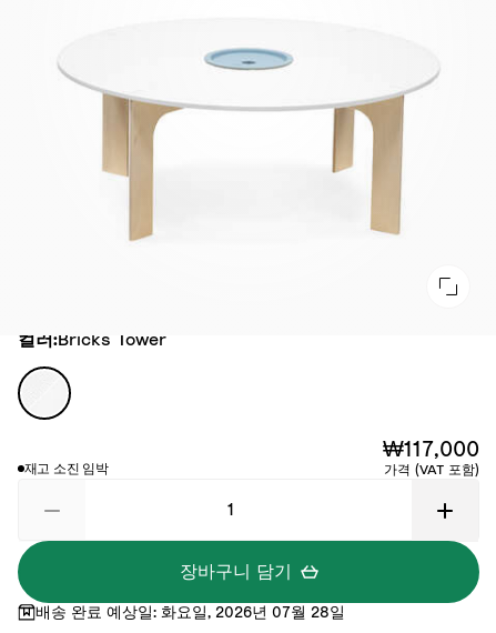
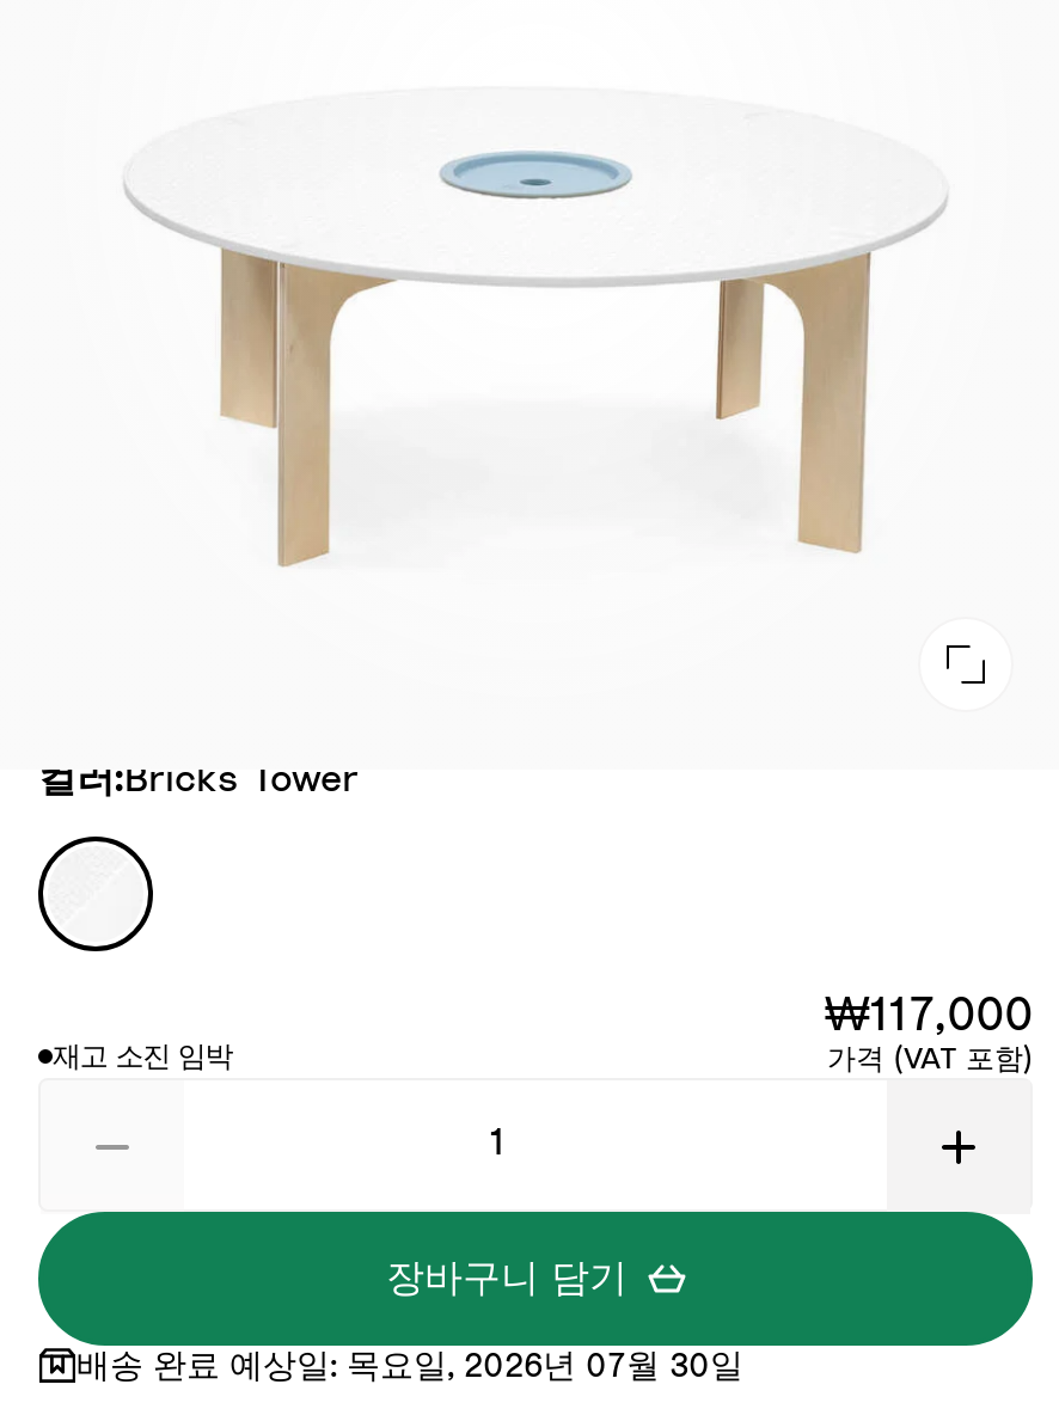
- 배송 완료 예상일: 화요일, 2026년 07월 28일
+ 배송 완료 예상일: 목요일, 2026년 07월 30일
